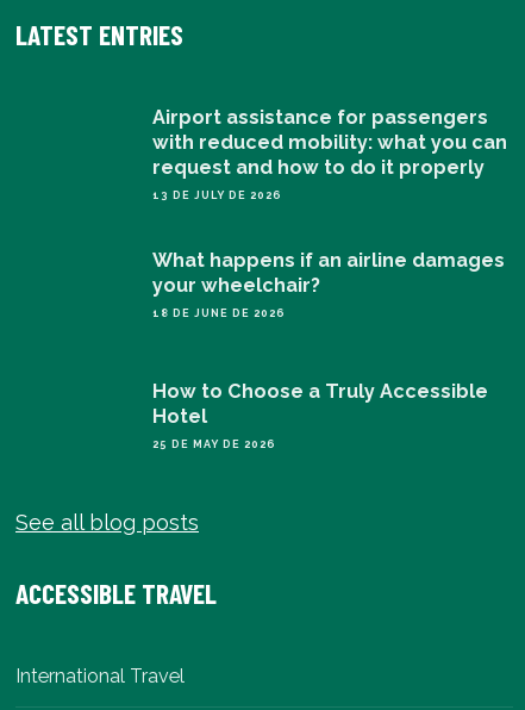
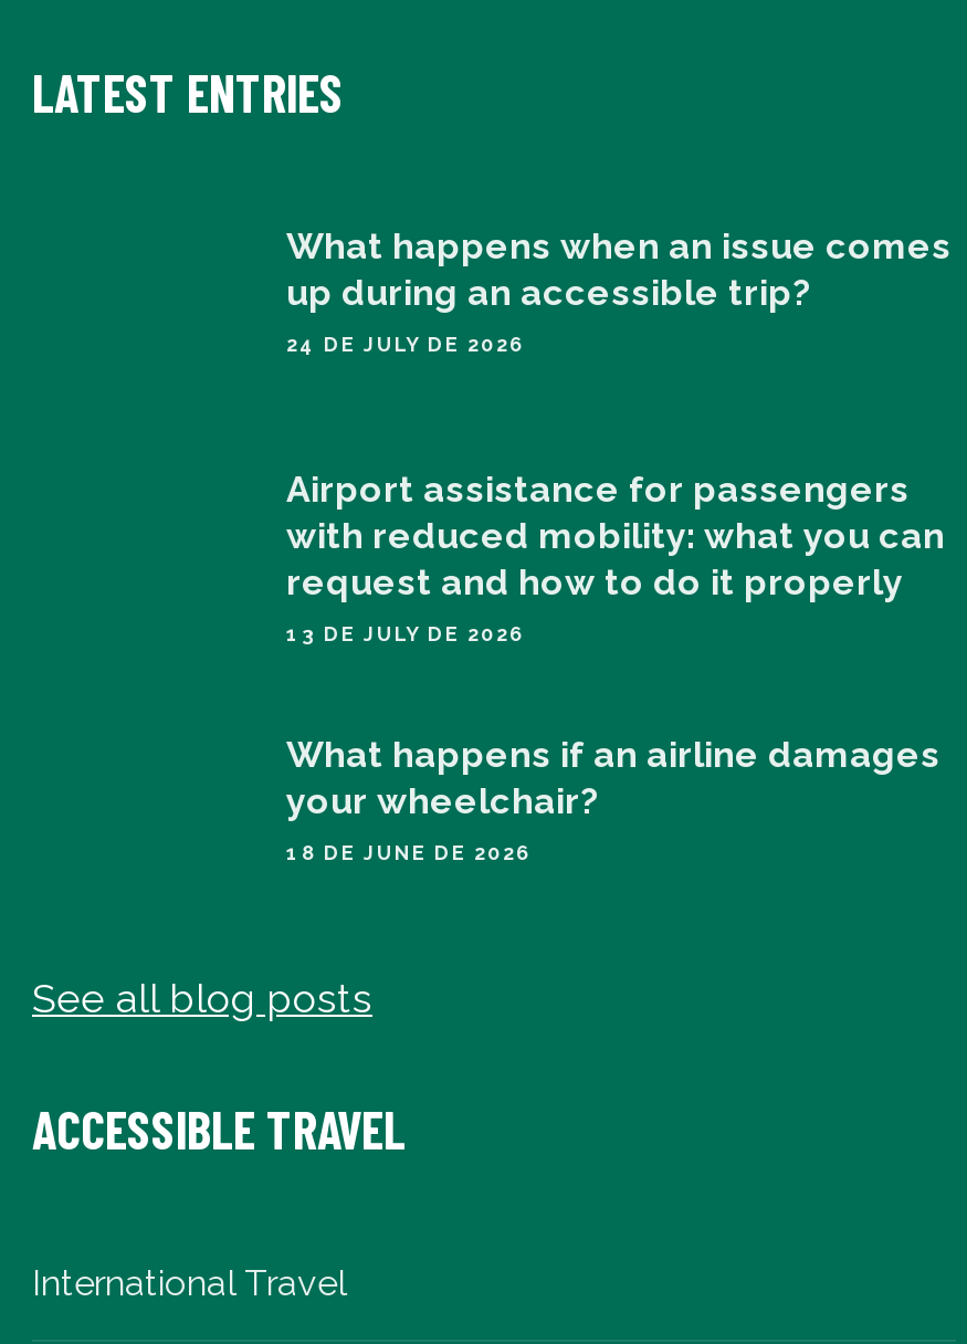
+ What happens when an issue comes
+ up during an accessible trip?
+ 24 DE JULY DE 2026

moved down: Airport assistance for passengers | with reduced mobility: what you can | request and how to do it properly | 13 DE JULY DE 2026 | What happens if an airline damages | your wheelchair? | 18 DE JUNE DE 2026

- How to Choose a Truly Accessible
- Hotel
- 25 DE MAY DE 2026
